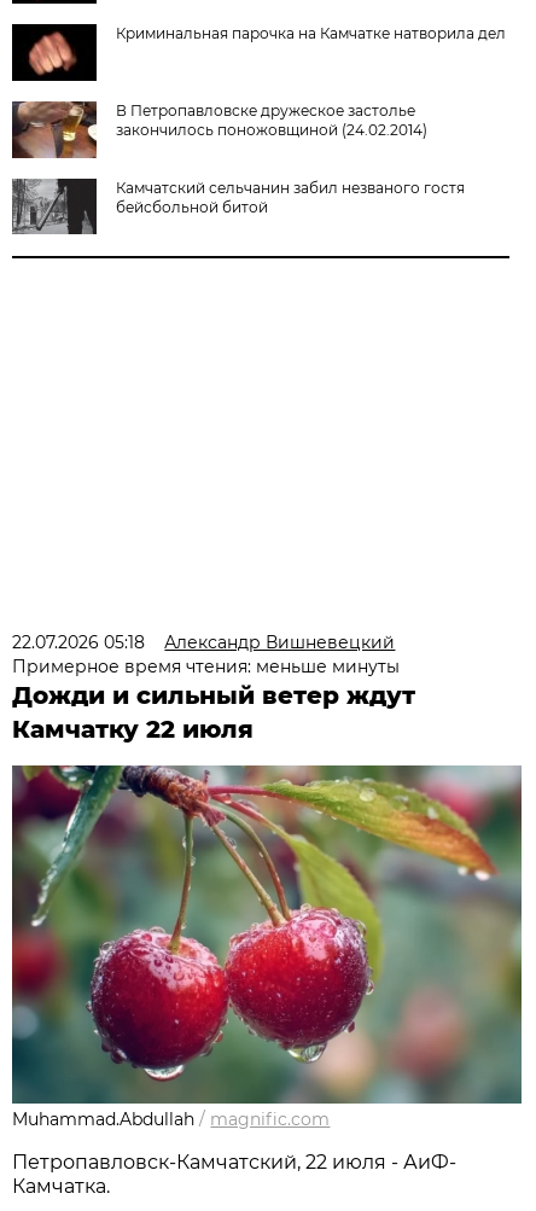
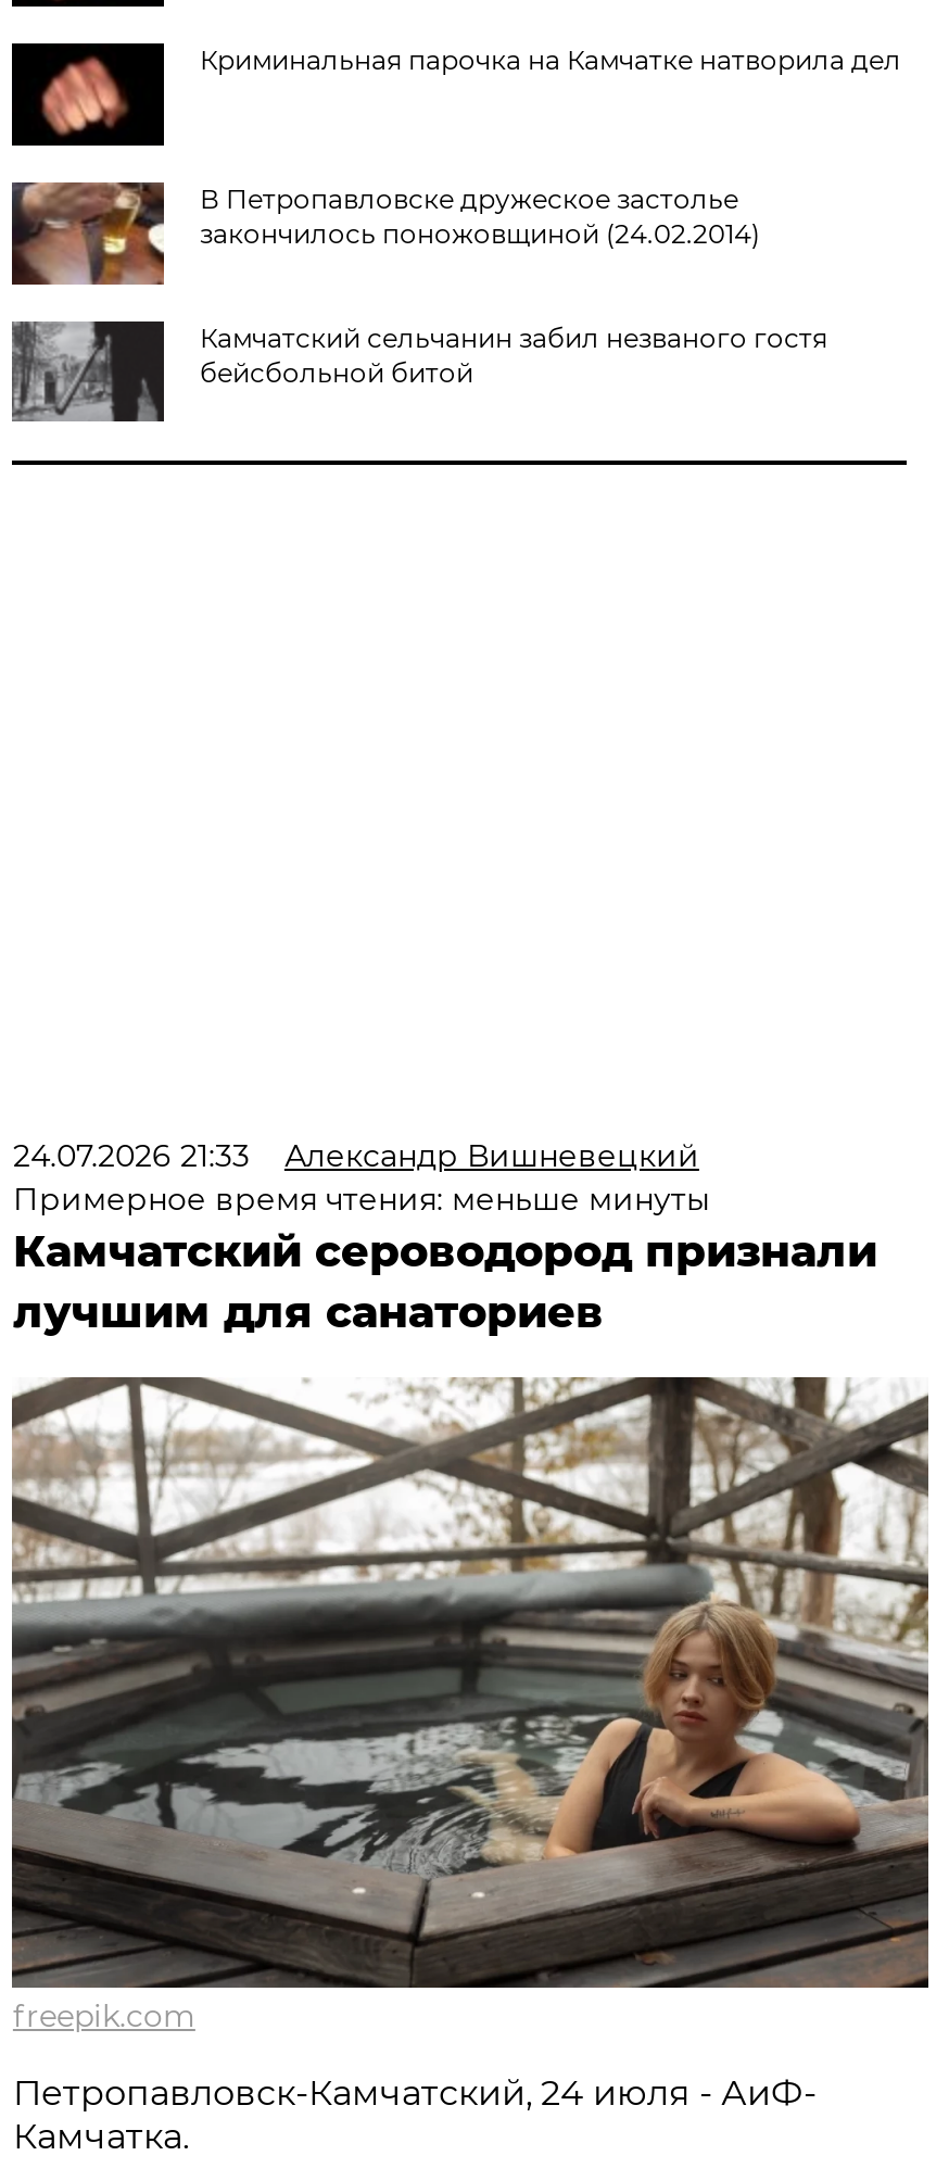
- 22.07.2026 05:18 Александр Вишневецкий
+ 24.07.2026 21:33 Александр Вишневецкий

- Дожди и сильный ветер ждут
- Камчатку 22 июля
+ Камчатский сероводород признали
+ лучшим для санаториев

- [image]
- Muhammad.Abdullah / magnific.com
+ [image]
+ freepik.com

- Петропавловск-Камчатский, 22 июля - АиФ-
+ Петропавловск-Камчатский, 24 июля - АиФ-
